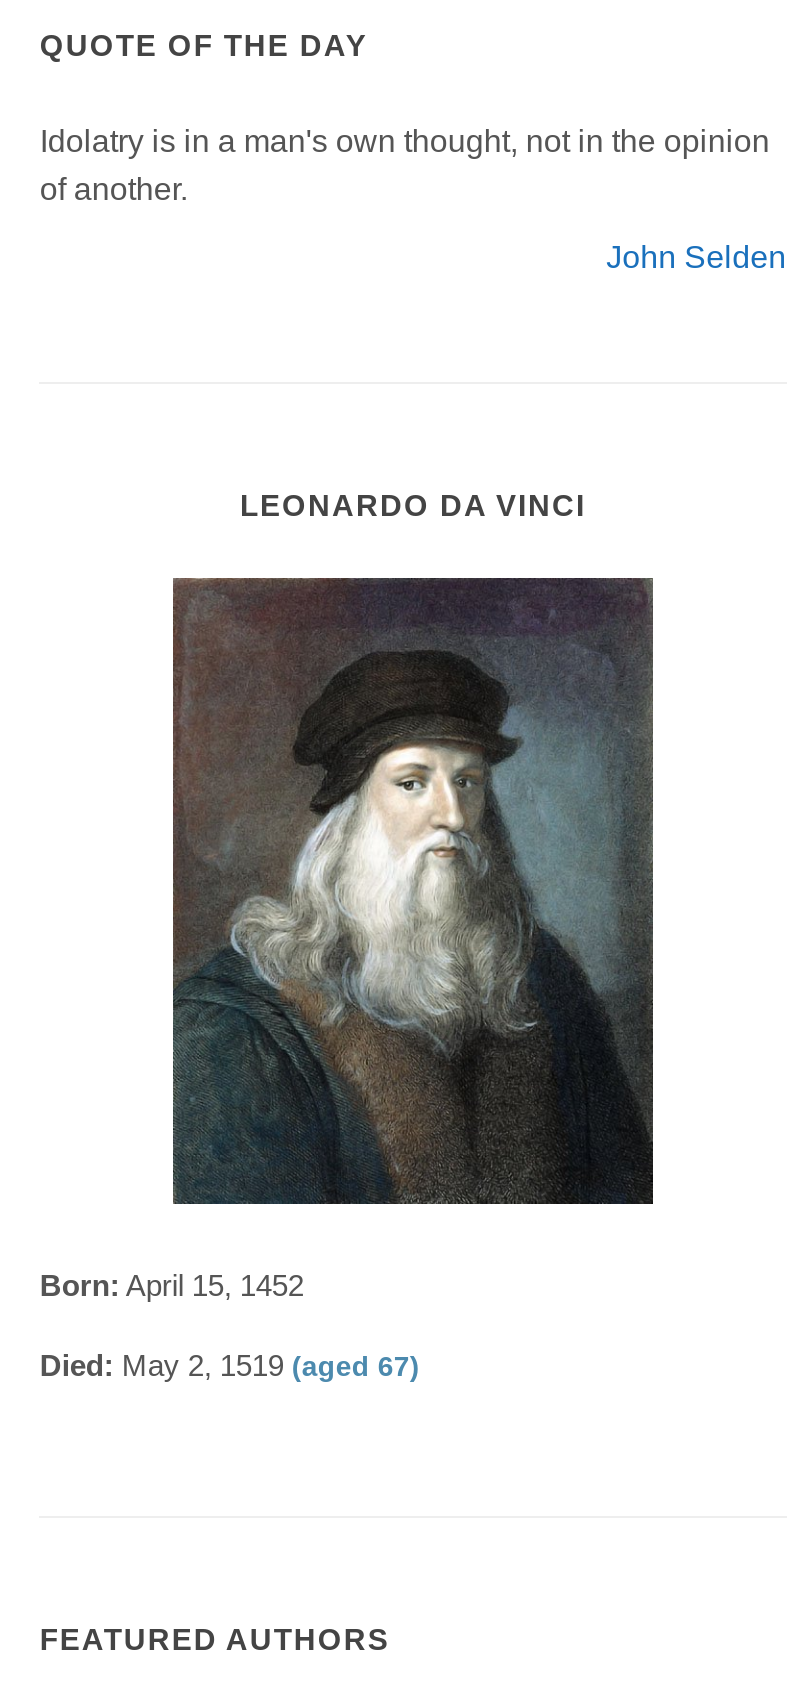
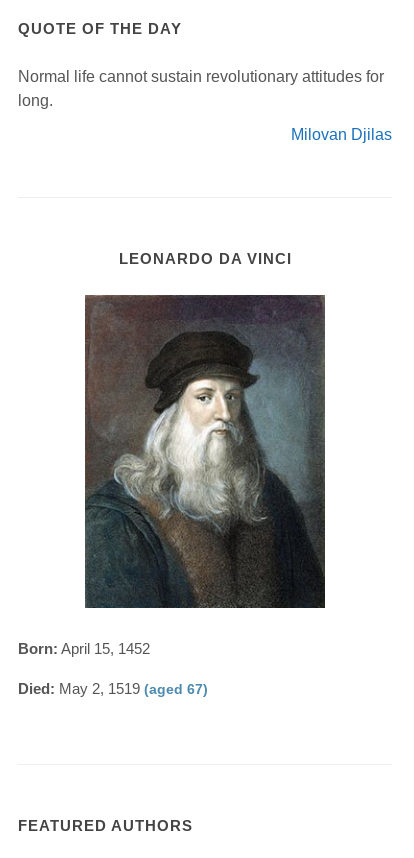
- Idolatry is in a man's own thought, not in the opinion
- of another.
+ Normal life cannot sustain revolutionary attitudes for
+ long.

- John Selden
+ Milovan Djilas
